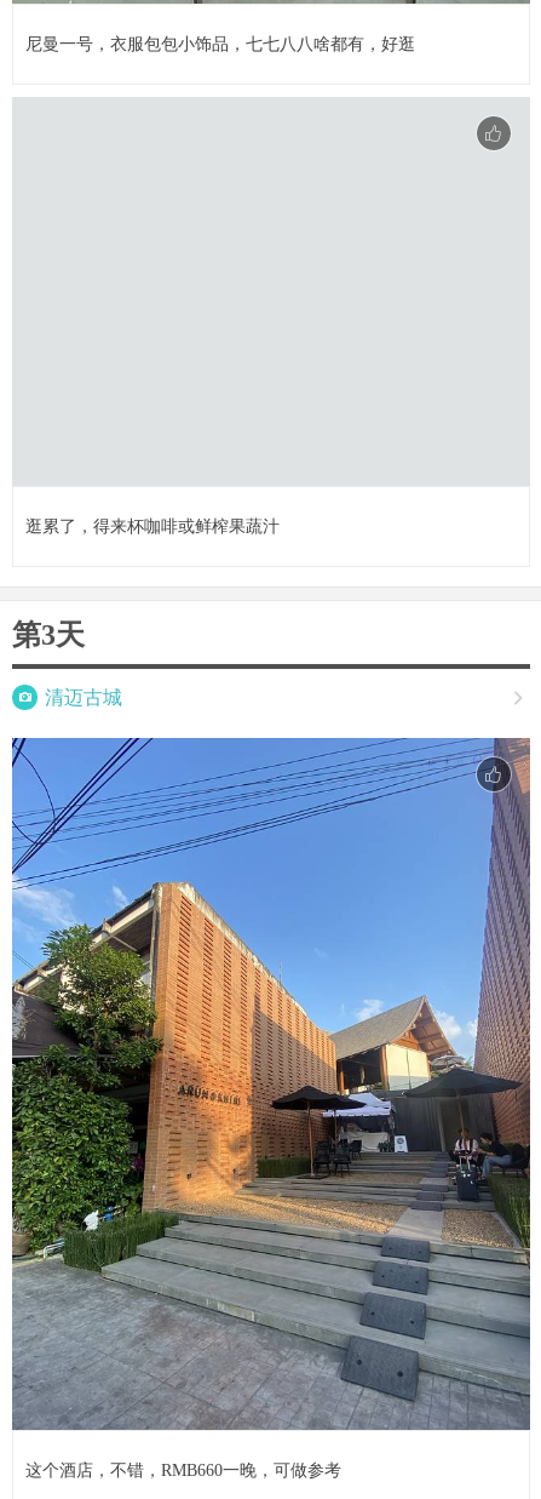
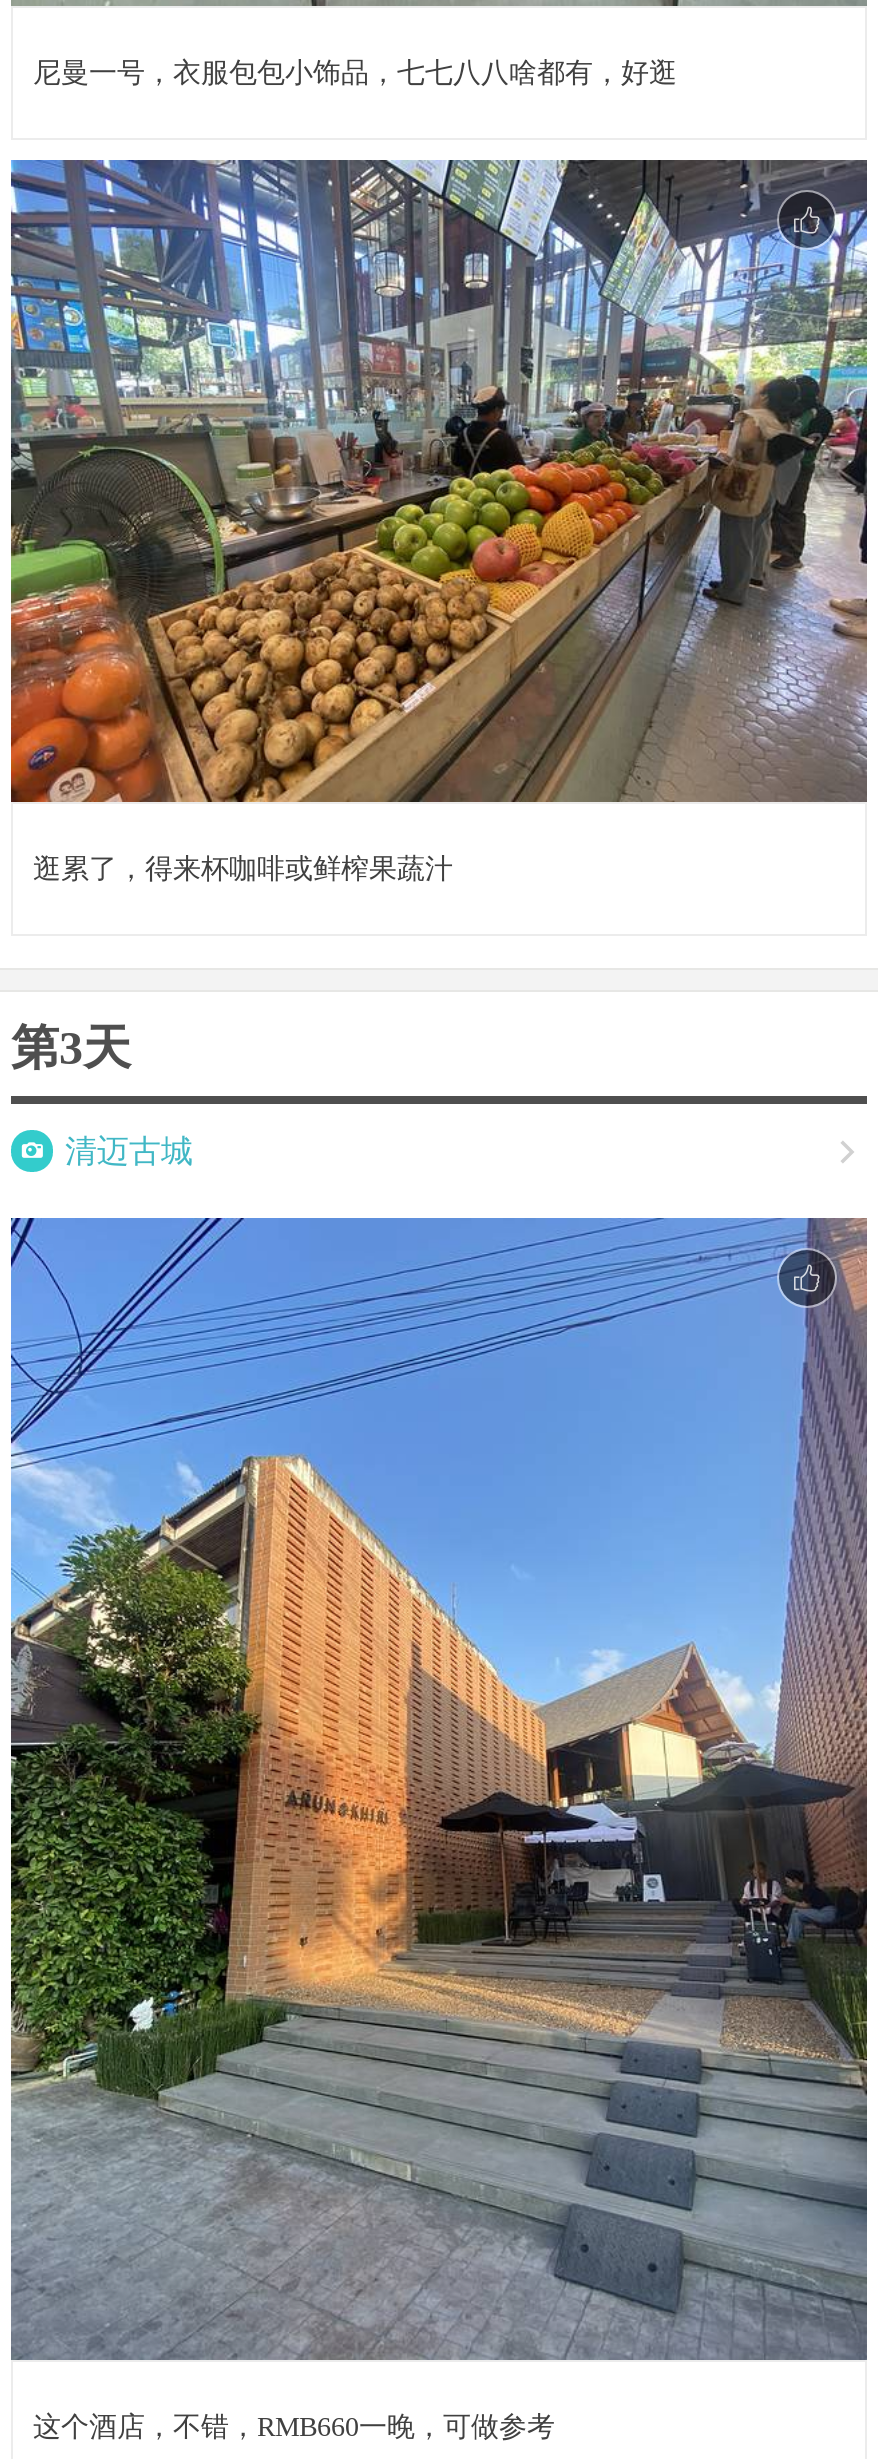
+ [image]
